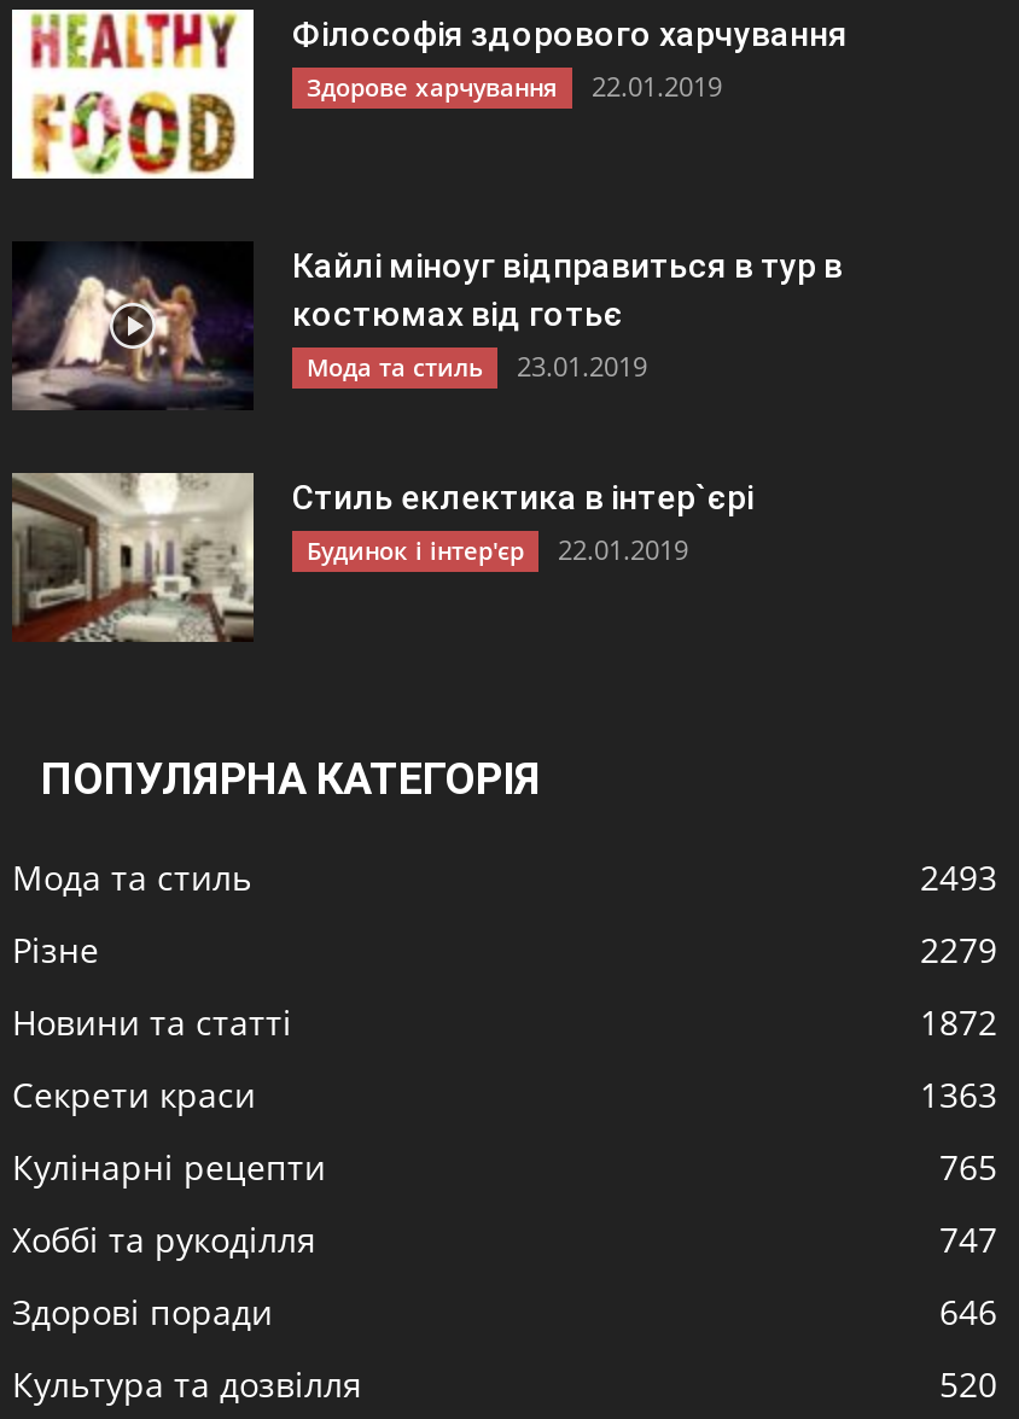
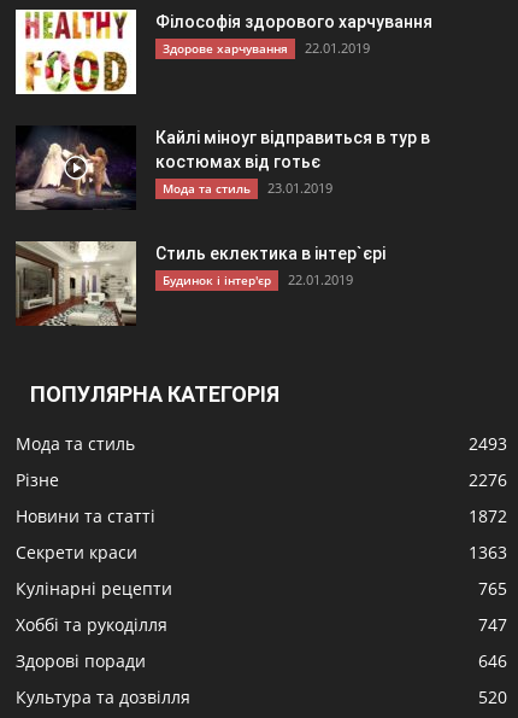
- 2279
+ 2276
